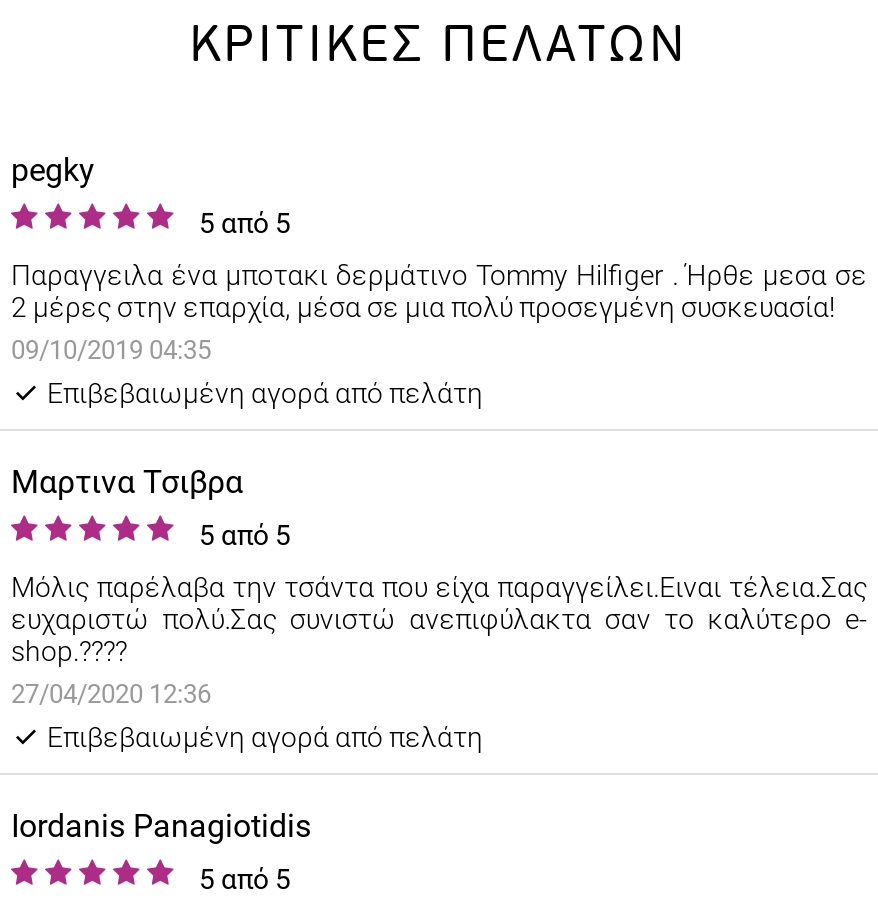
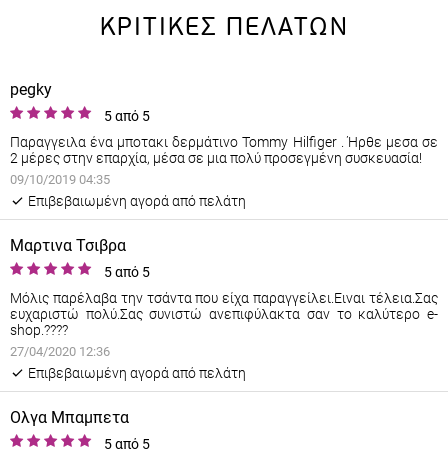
- Iordanis Panagiotidis
+ Ολγα Μπαμπετα
